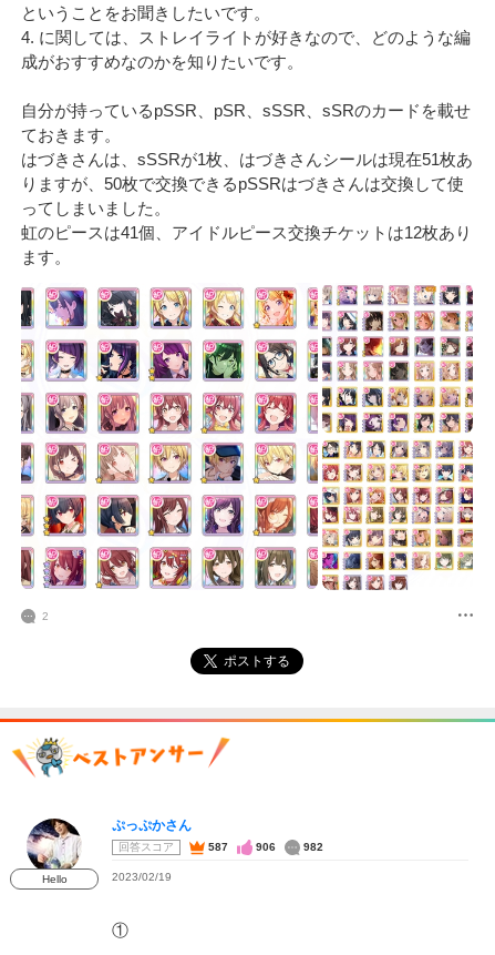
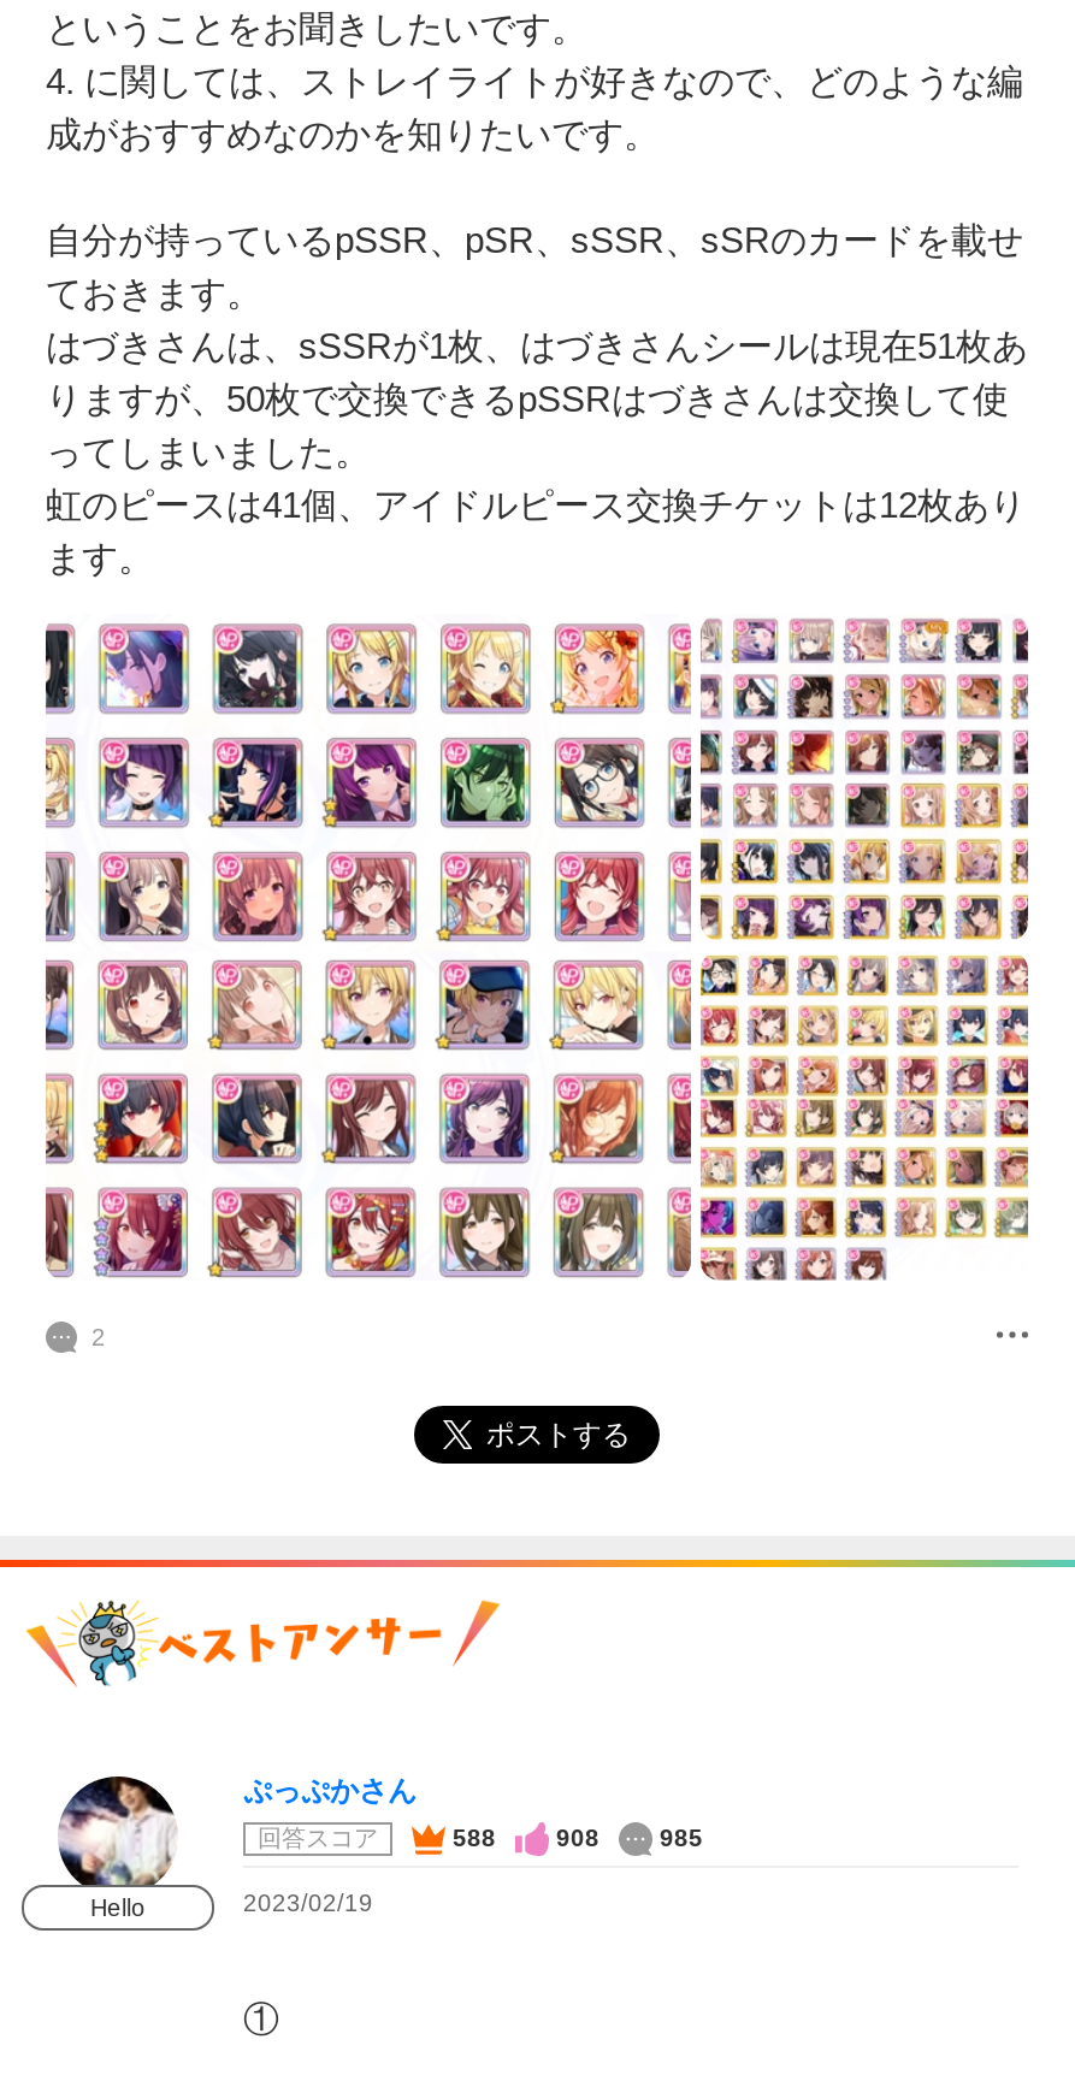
- 587
+ 588

- 906
+ 908

- 982
+ 985
